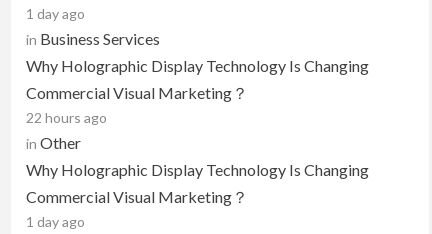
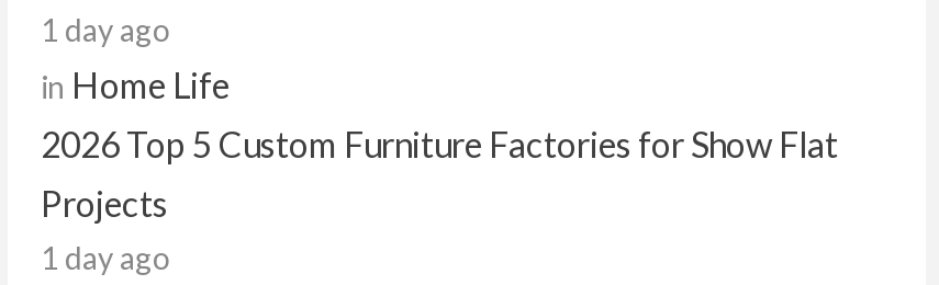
- in Business Services
- Why Holographic Display Technology Is Changing
- Commercial Visual Marketing？
- 22 hours ago
- in Other
- Why Holographic Display Technology Is Changing
- Commercial Visual Marketing？
+ in Home Life
+ 2026 Top 5 Custom Furniture Factories for Show Flat
+ Projects
